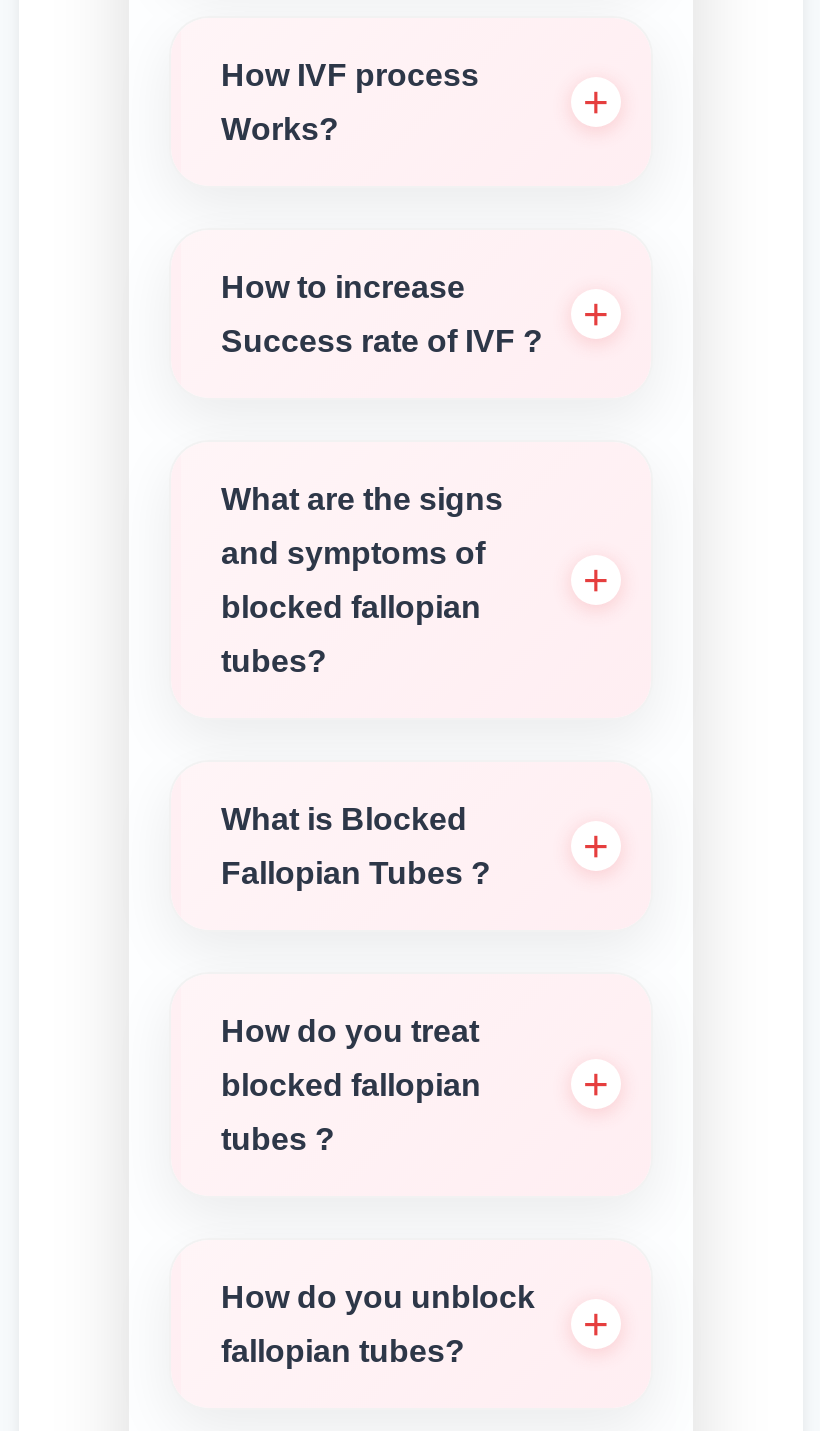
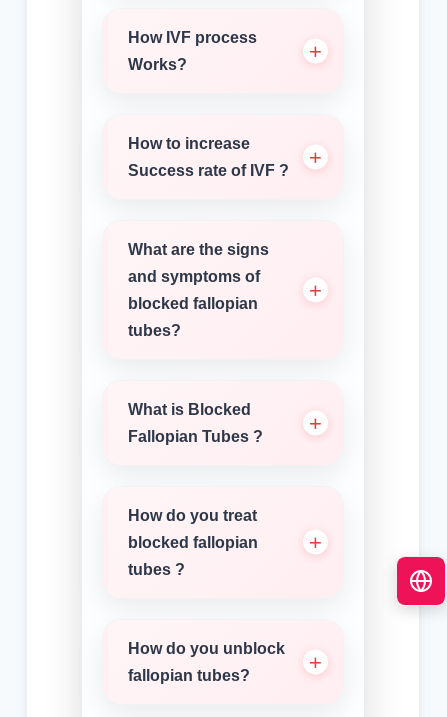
+ [image]
